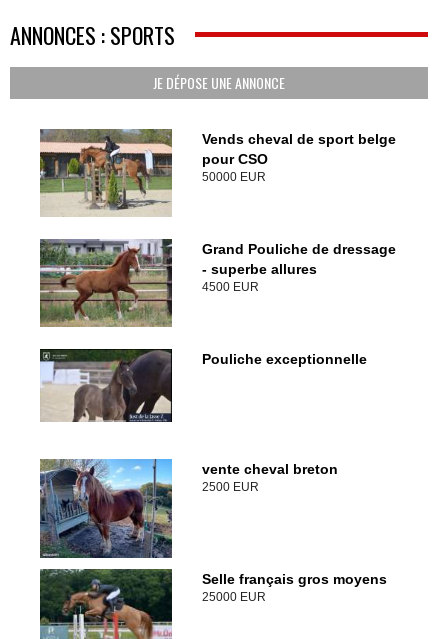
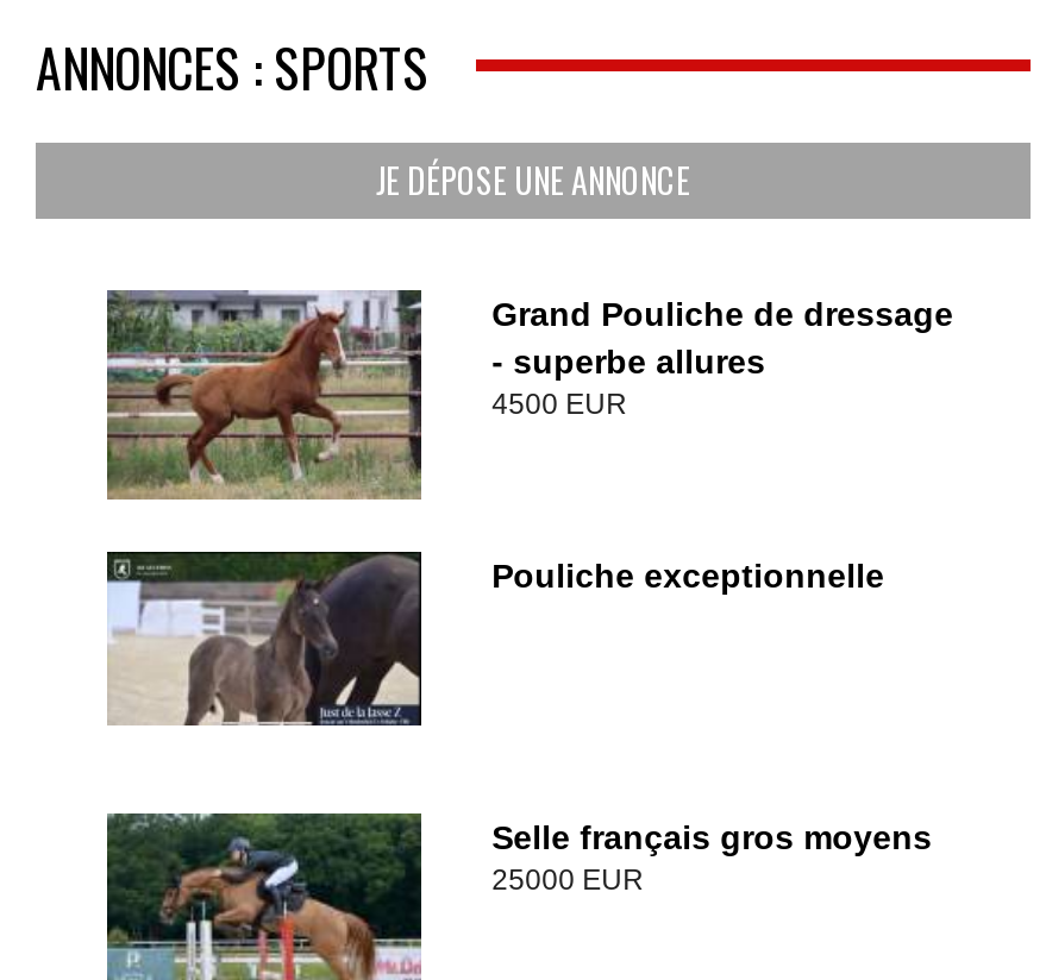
- [image]
- Vends cheval de sport belge
- pour CSO
- 50000 EUR

- [image]
- vente cheval breton
- 2500 EUR
